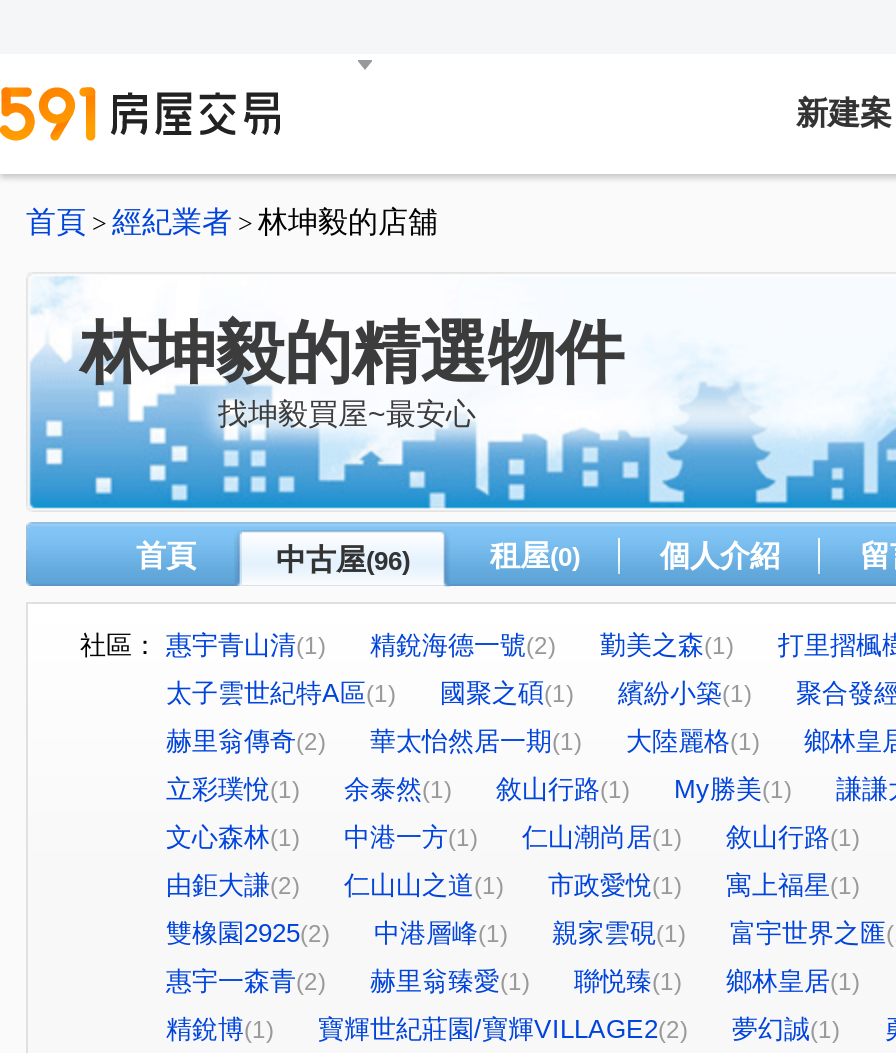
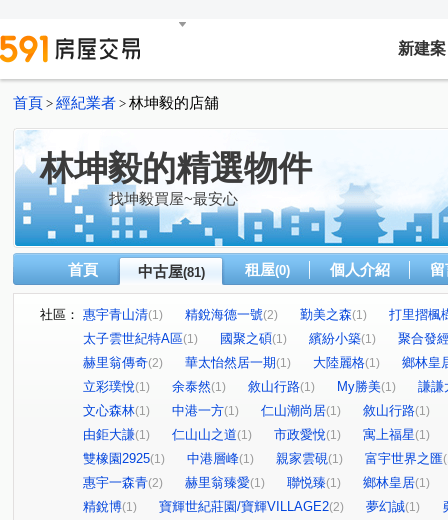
- 中古屋(96)
+ 中古屋(81)

- 由鉅大謙(2) 仁山山之道(1) 市政愛悅(1) 寓上福星(1)
+ 由鉅大謙(1) 仁山山之道(1) 市政愛悅(1) 寓上福星(1)

- 雙橡園2925(2)
+ 雙橡園2925(1)
